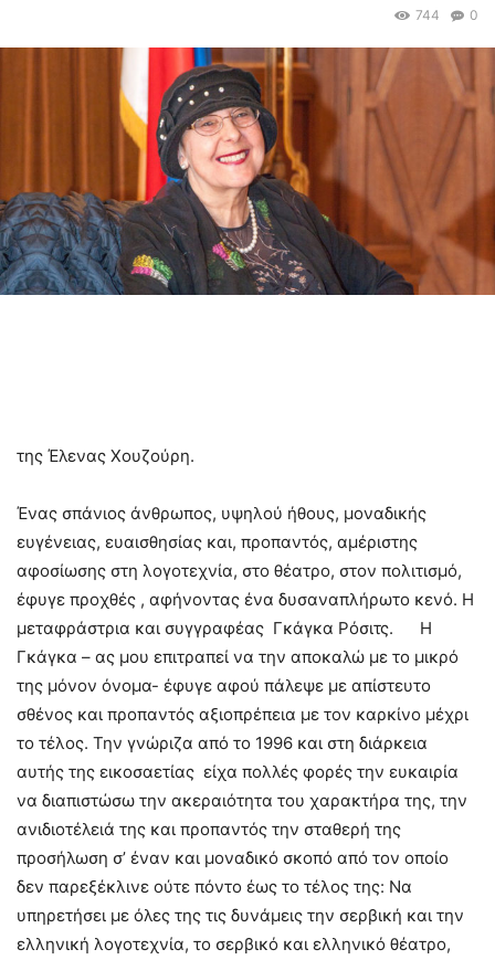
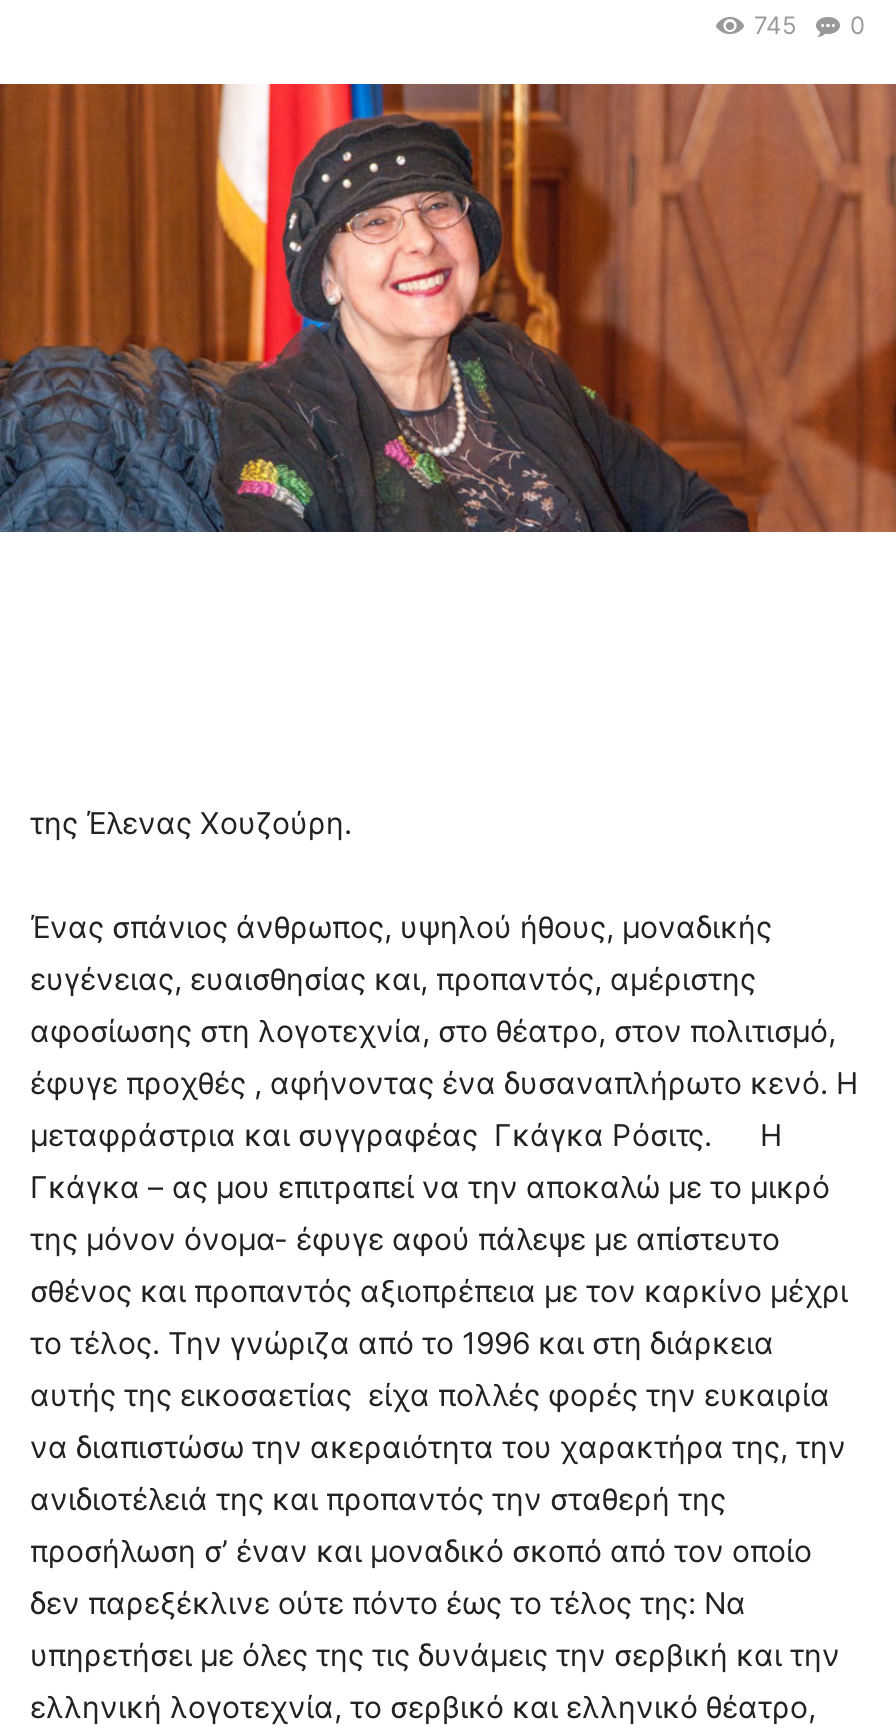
- 744 0
+ 745 0
